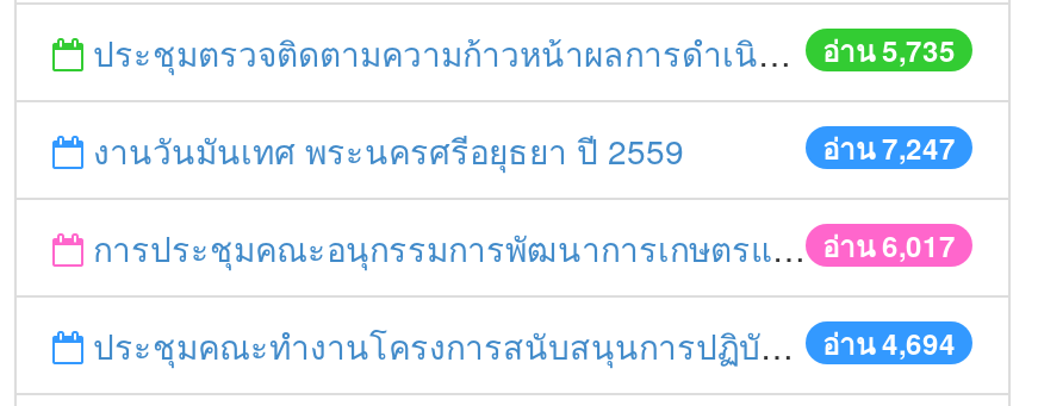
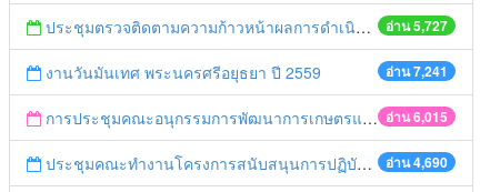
- อ่าน 5,735
+ อ่าน 5,727

- อ่าน 7,247
+ อ่าน 7,241

- อ่าน 6,017
+ อ่าน 6,015

- อ่าน 4,694
+ อ่าน 4,690
